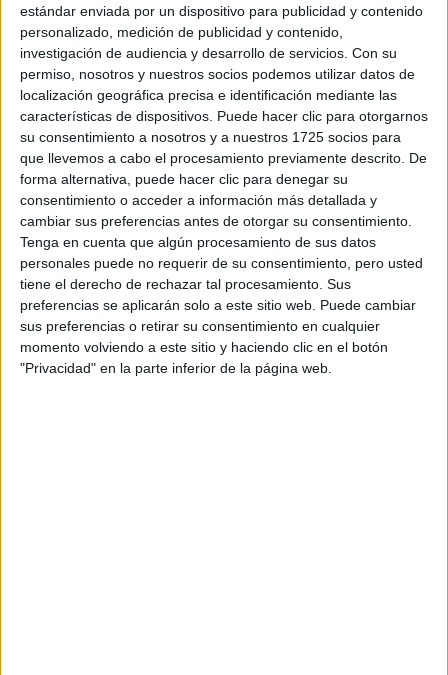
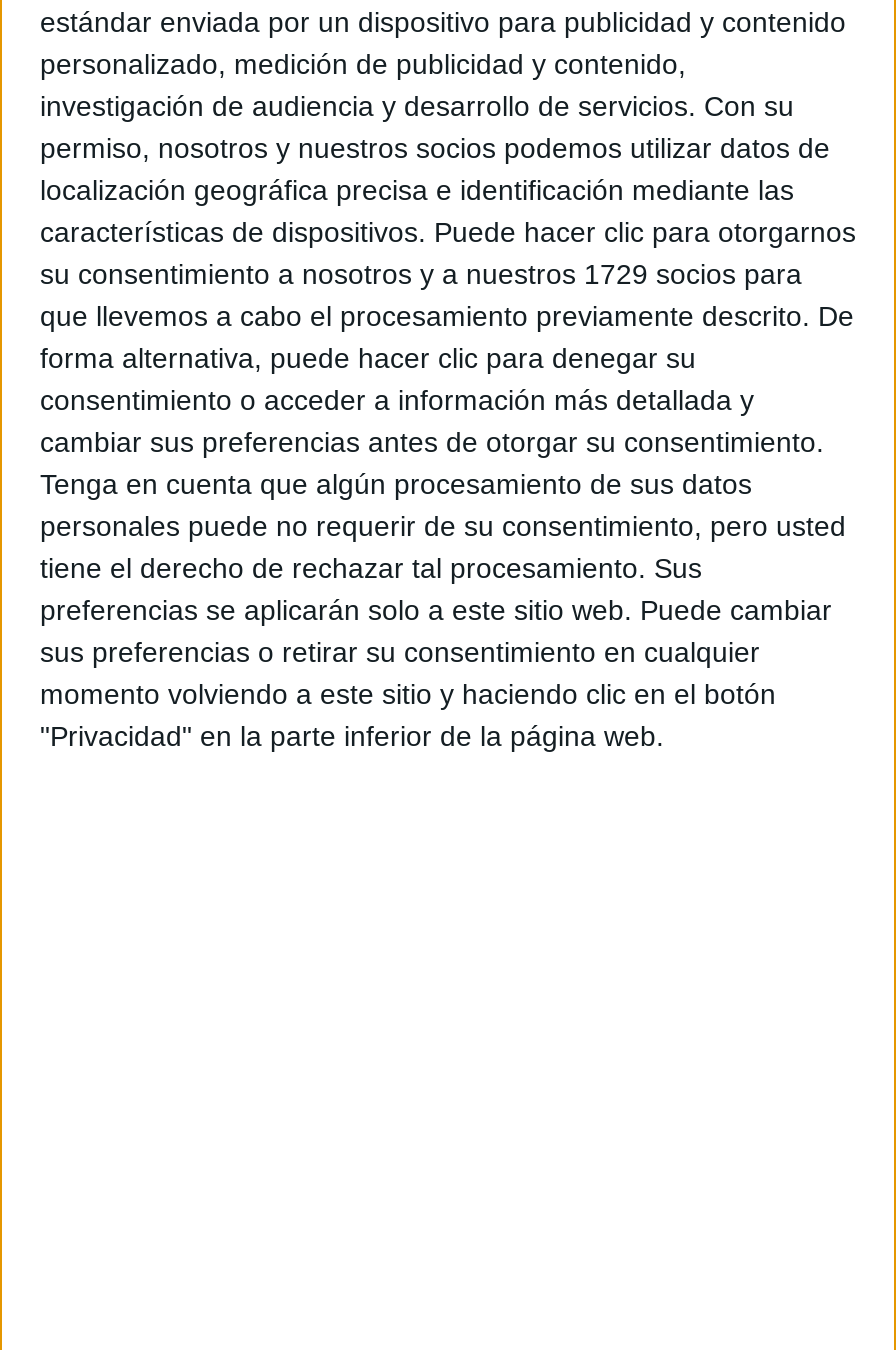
- su consentimiento a nosotros y a nuestros 1725 socios para
+ su consentimiento a nosotros y a nuestros 1729 socios para
